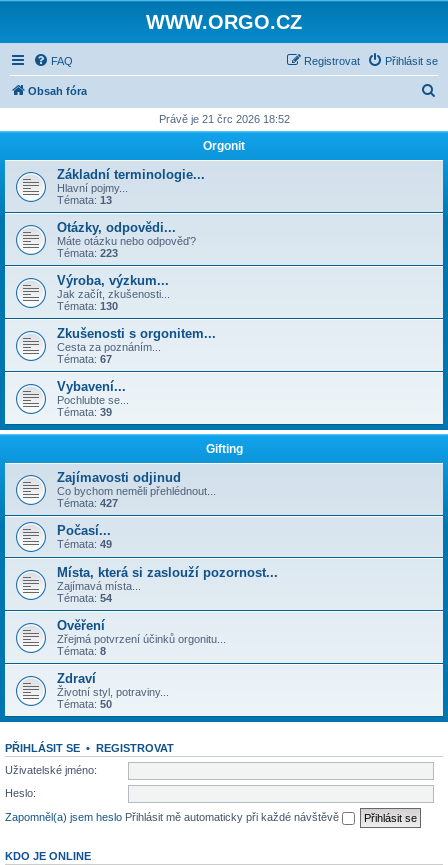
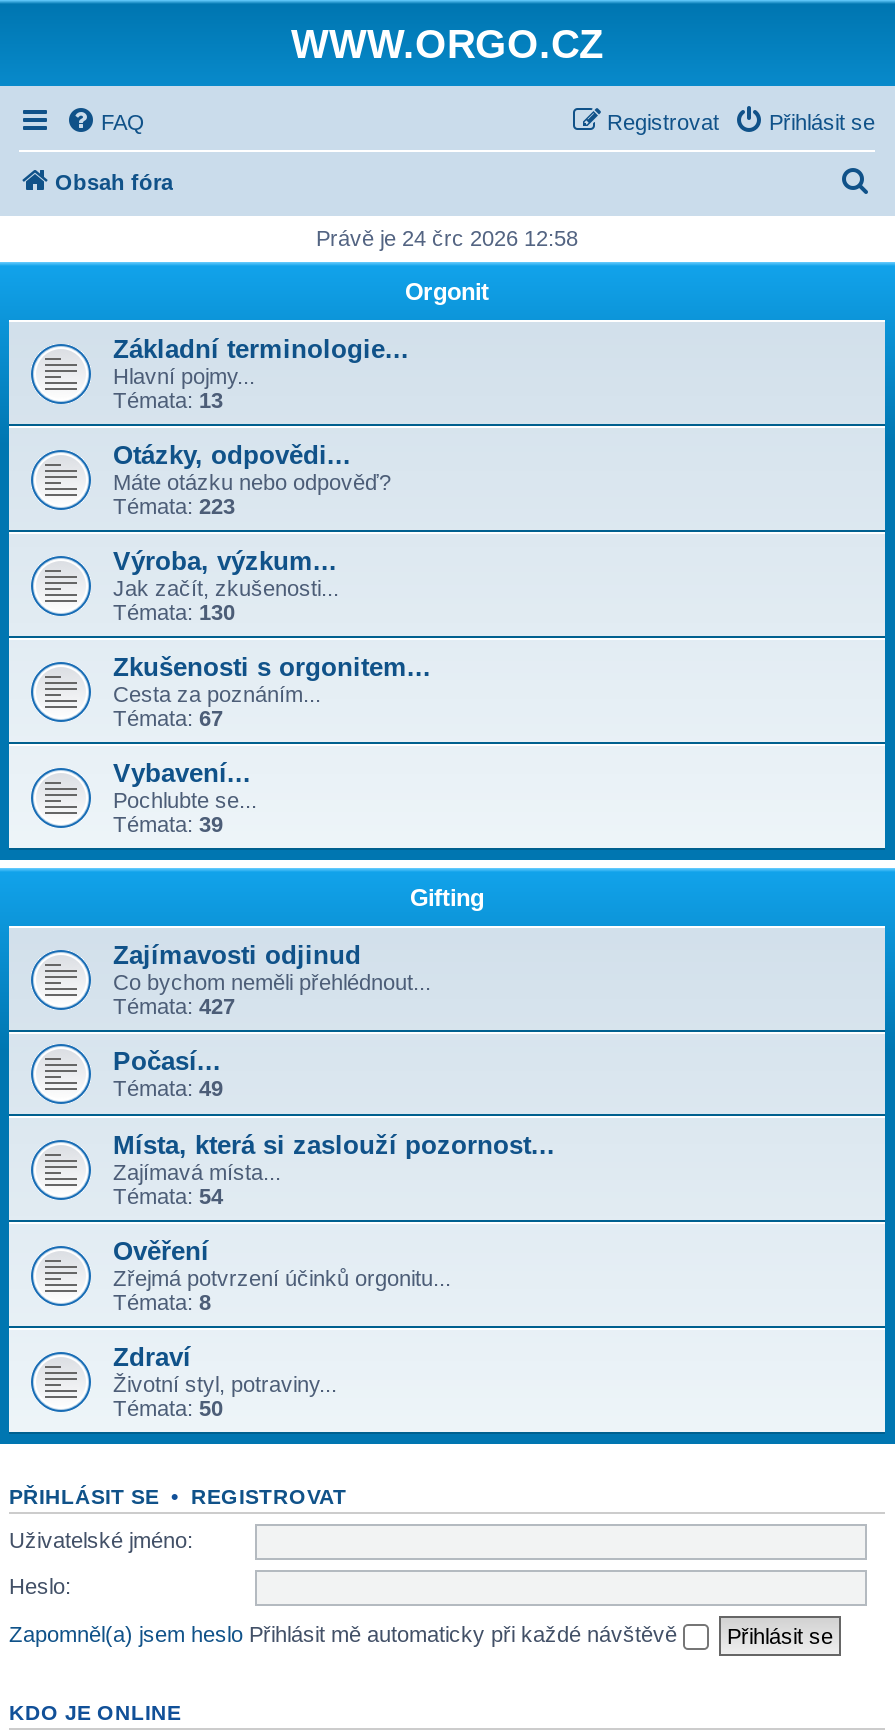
- Právě je 21 črc 2026 18:52
+ Právě je 24 črc 2026 12:58
